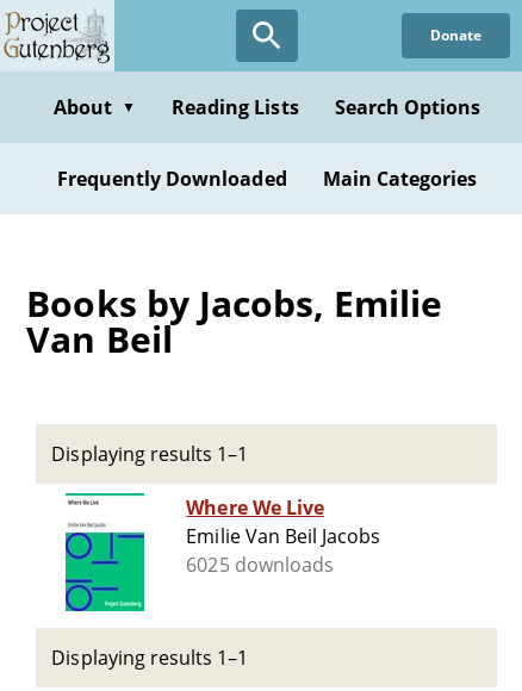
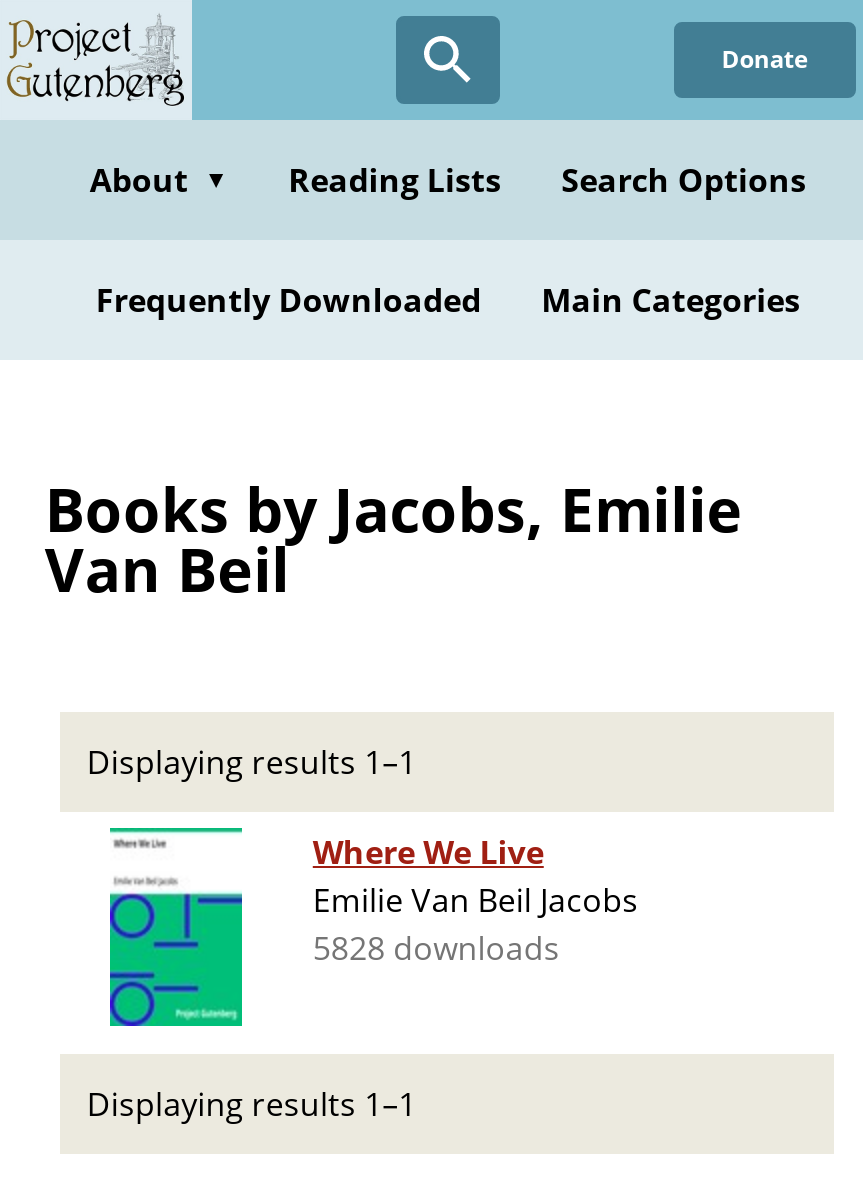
- 6025 downloads
+ 5828 downloads
